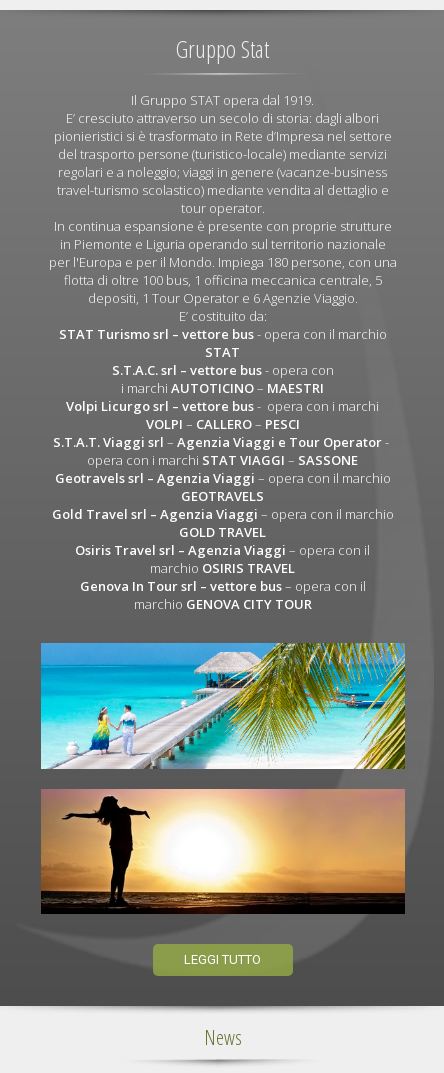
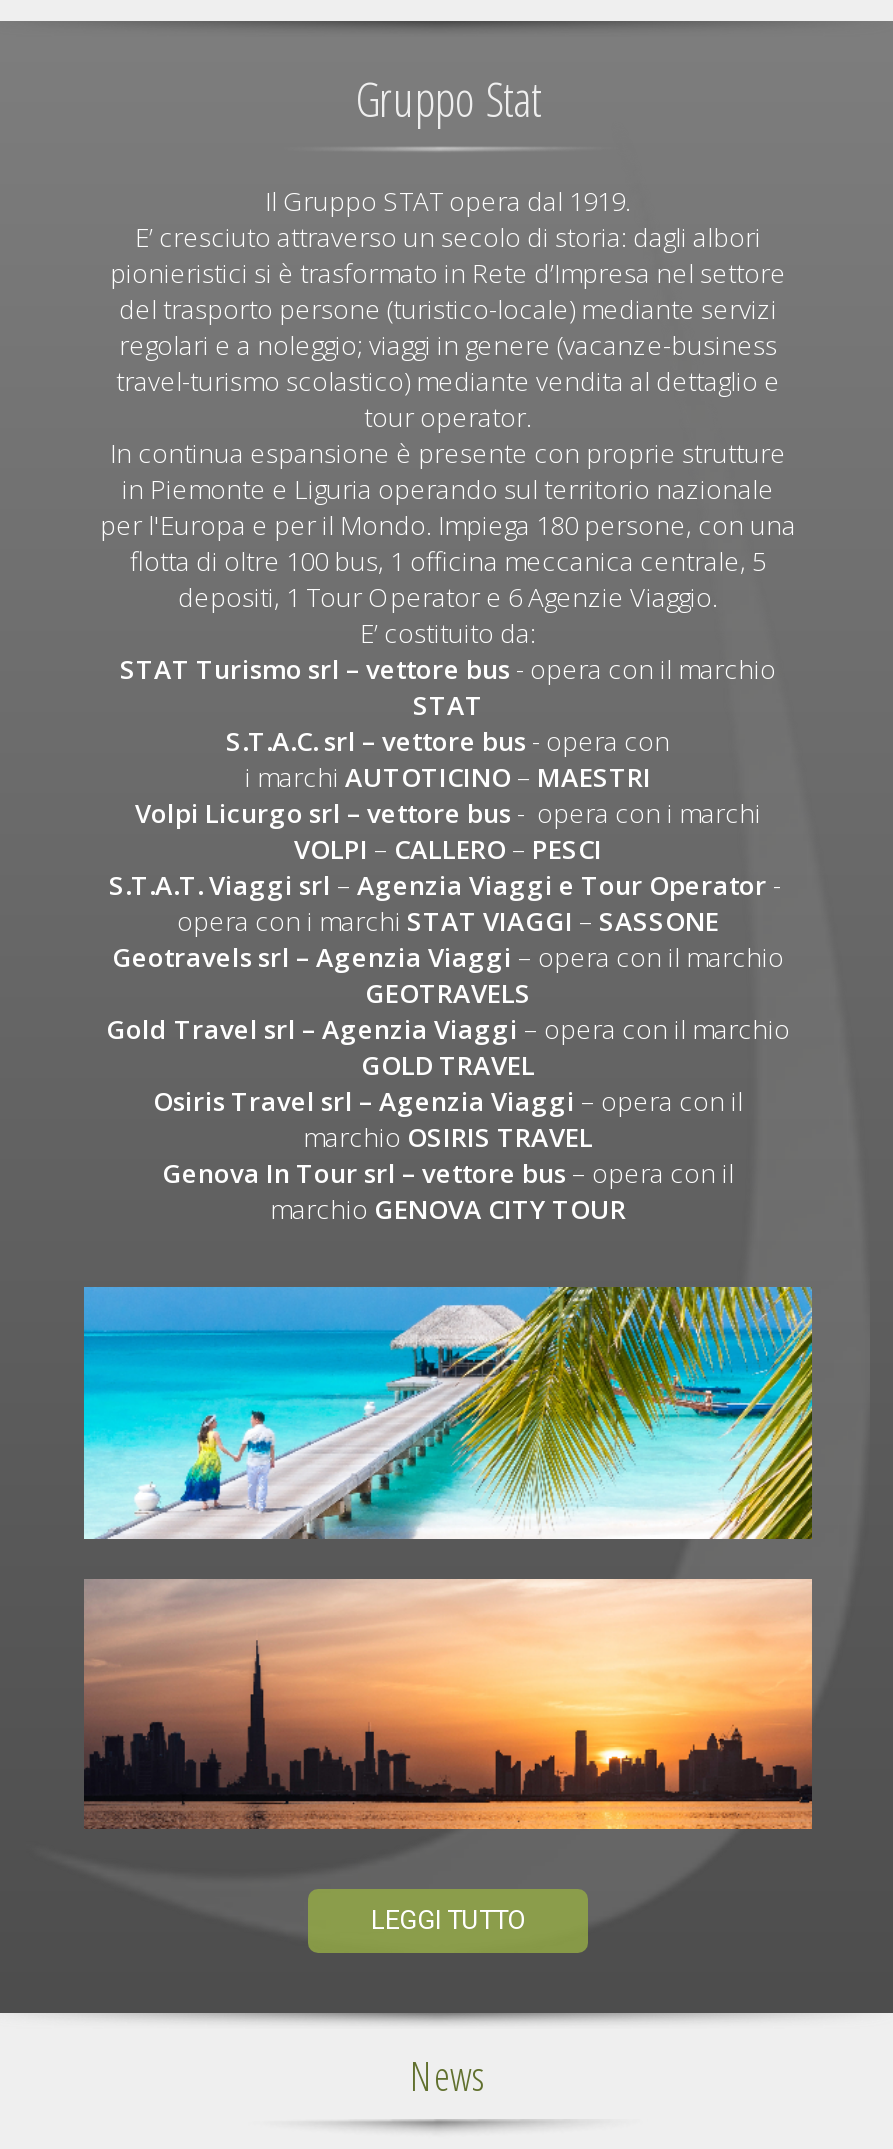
- [image]
+ [image]
